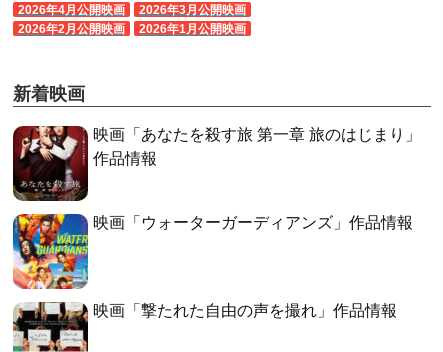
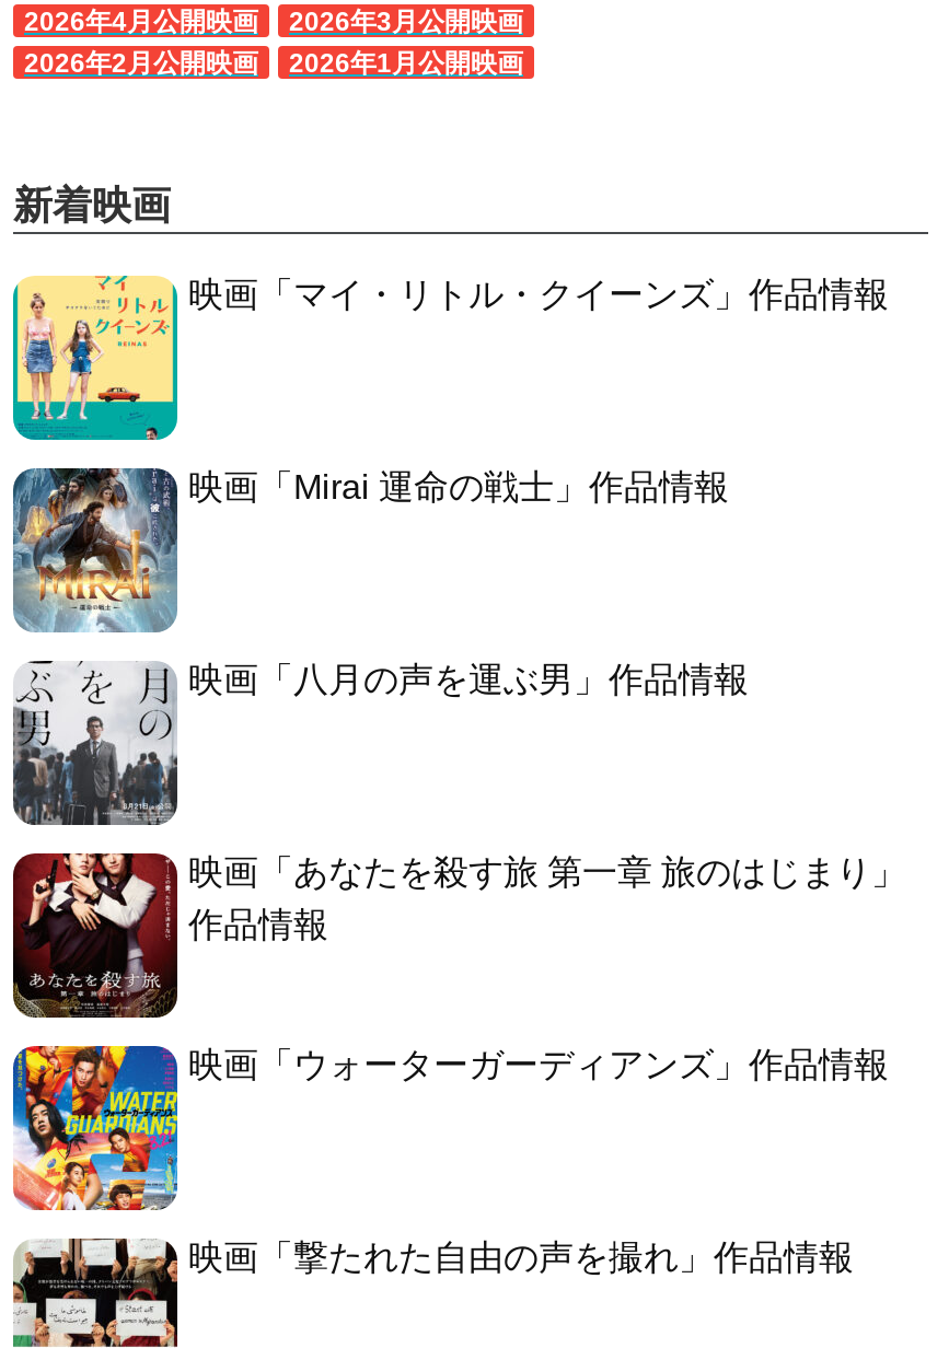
+ [image]
+ 映画「マイ・リトル・クイーンズ」作品情報

+ [image]
+ 映画「Mirai 運命の戦士」作品情報

+ [image]
+ 映画「八月の声を運ぶ男」作品情報
